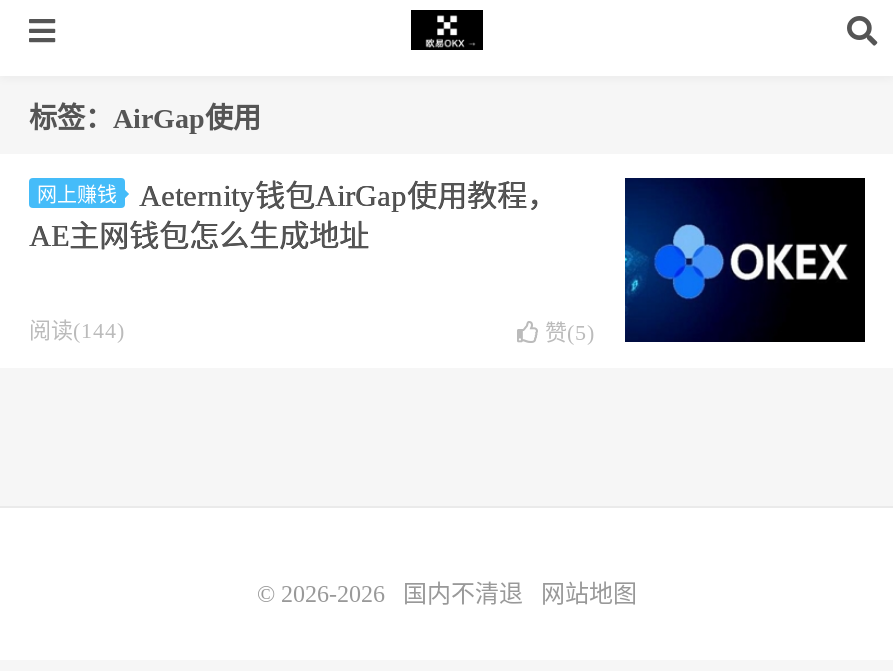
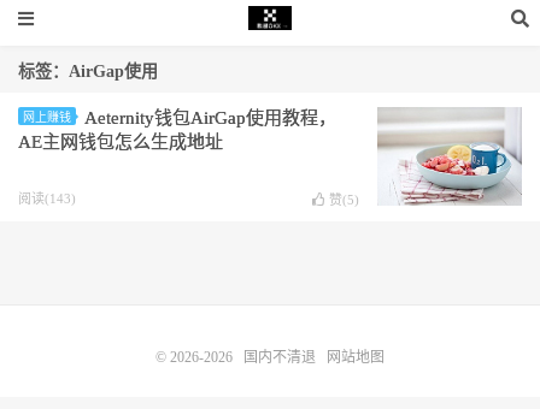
- [image]
+ [image]

- 阅读(144)
+ 阅读(143)
